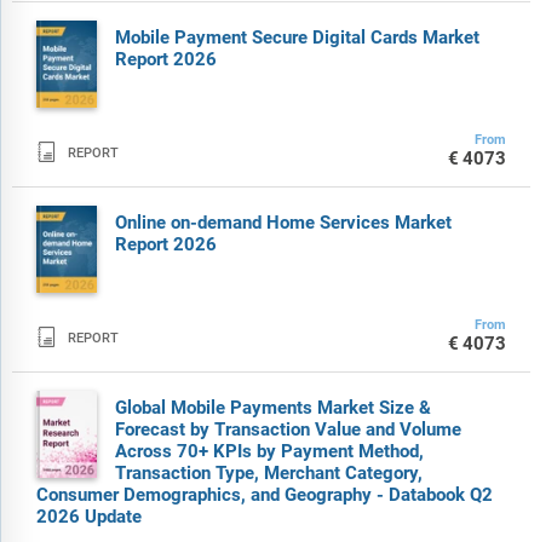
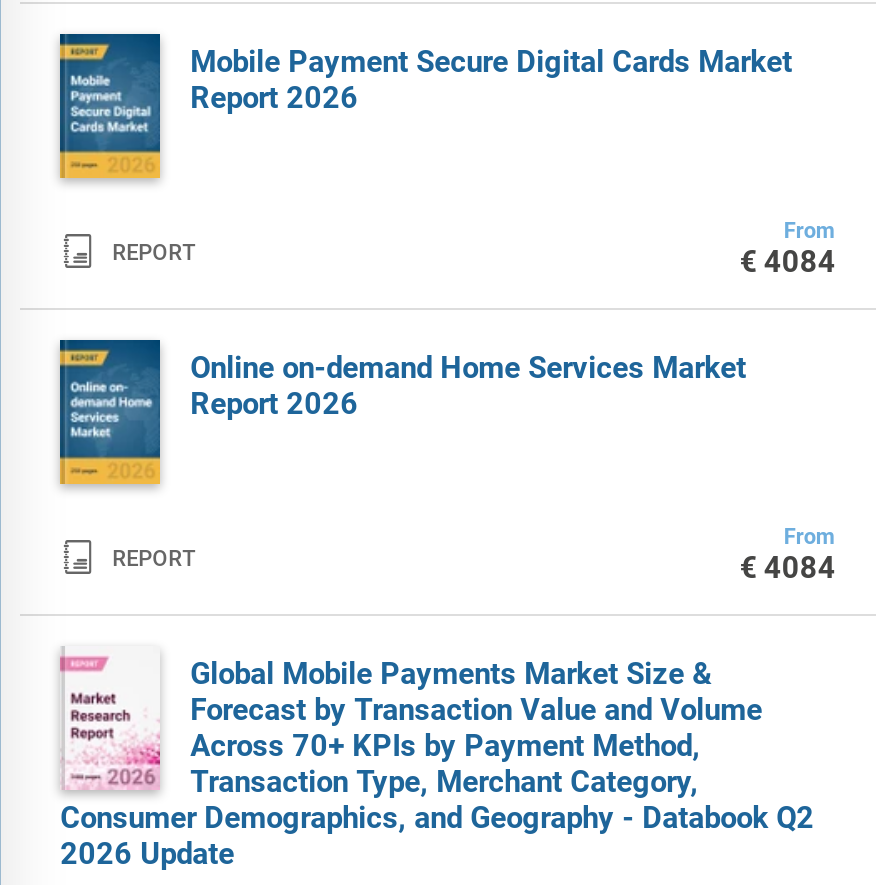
- €4073
+ €4084

- €4073
+ €4084
